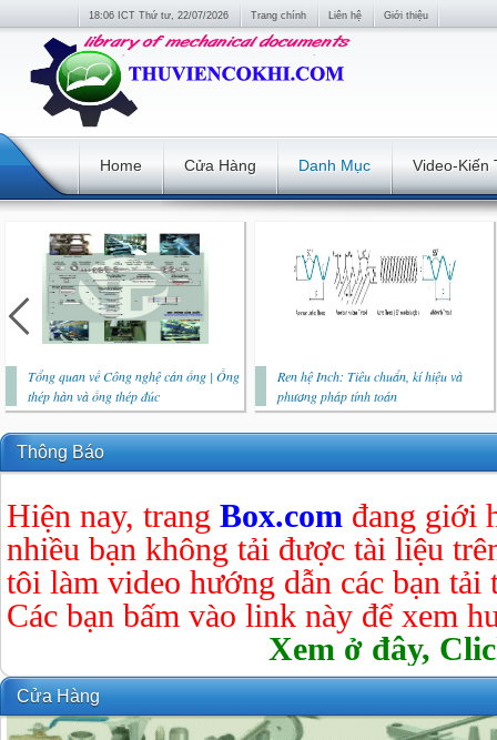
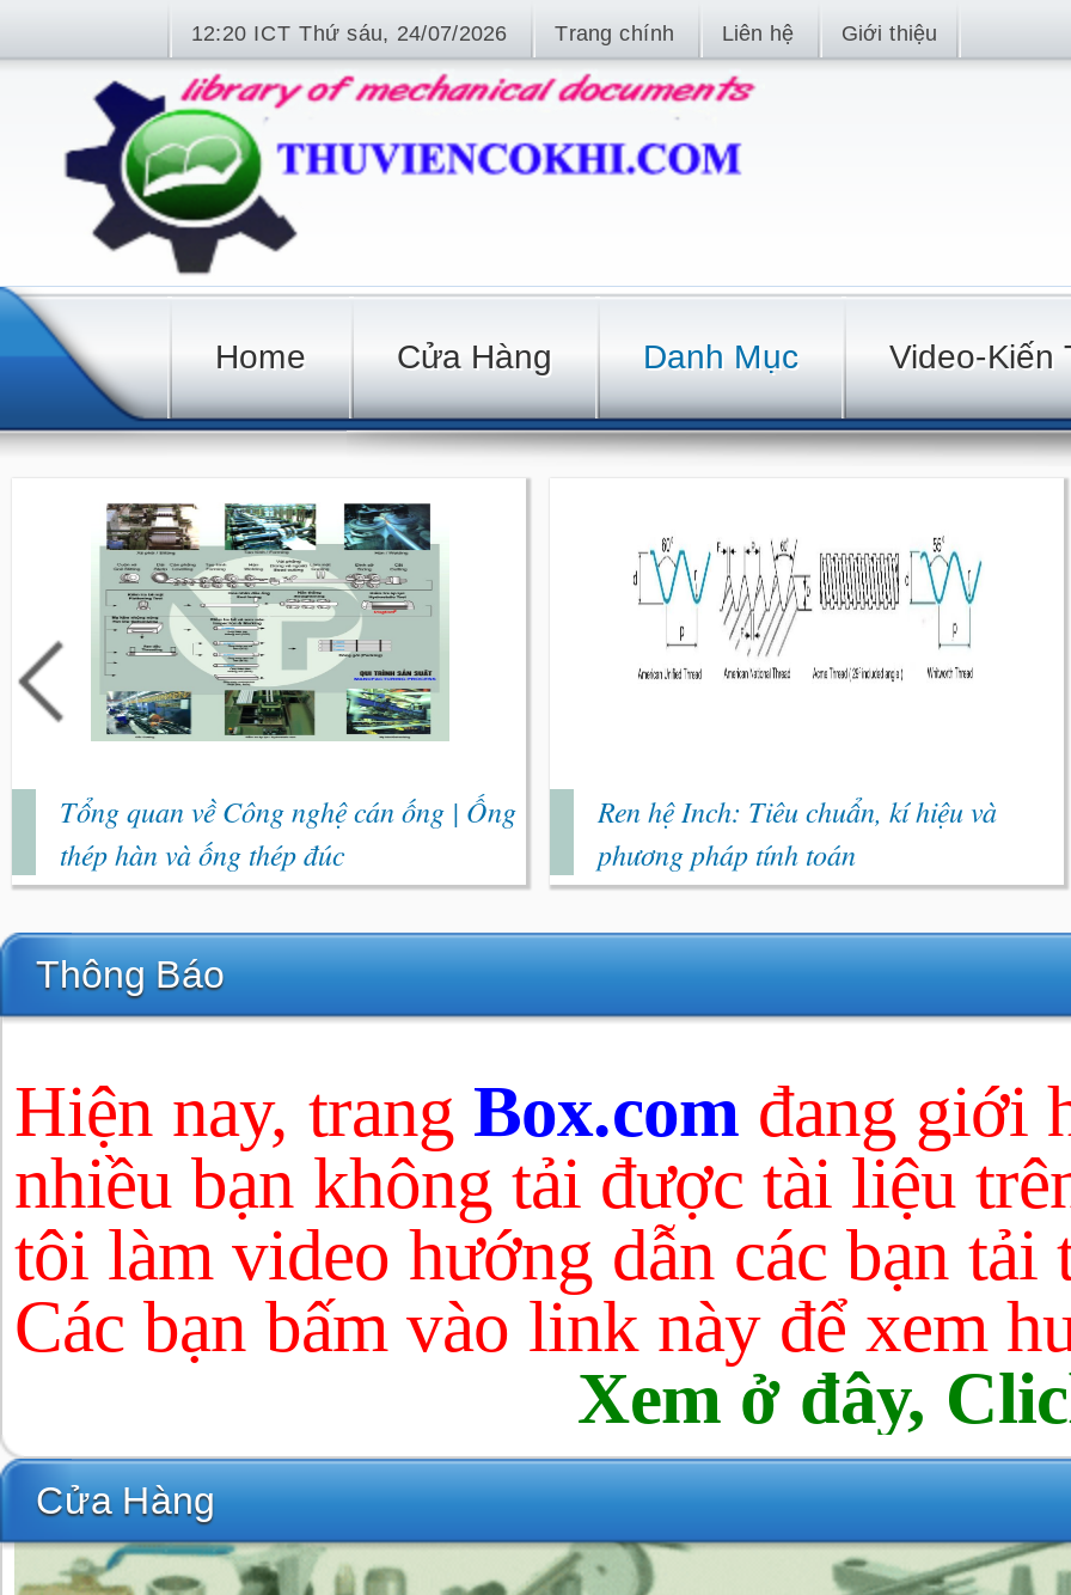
- 18:06 ICT Thứ tư, 22/07/2026 Trang chính Liên hệ Giới thiệu
+ 12:20 ICT Thứ sáu, 24/07/2026 Trang chính Liên hệ Giới thiệu
